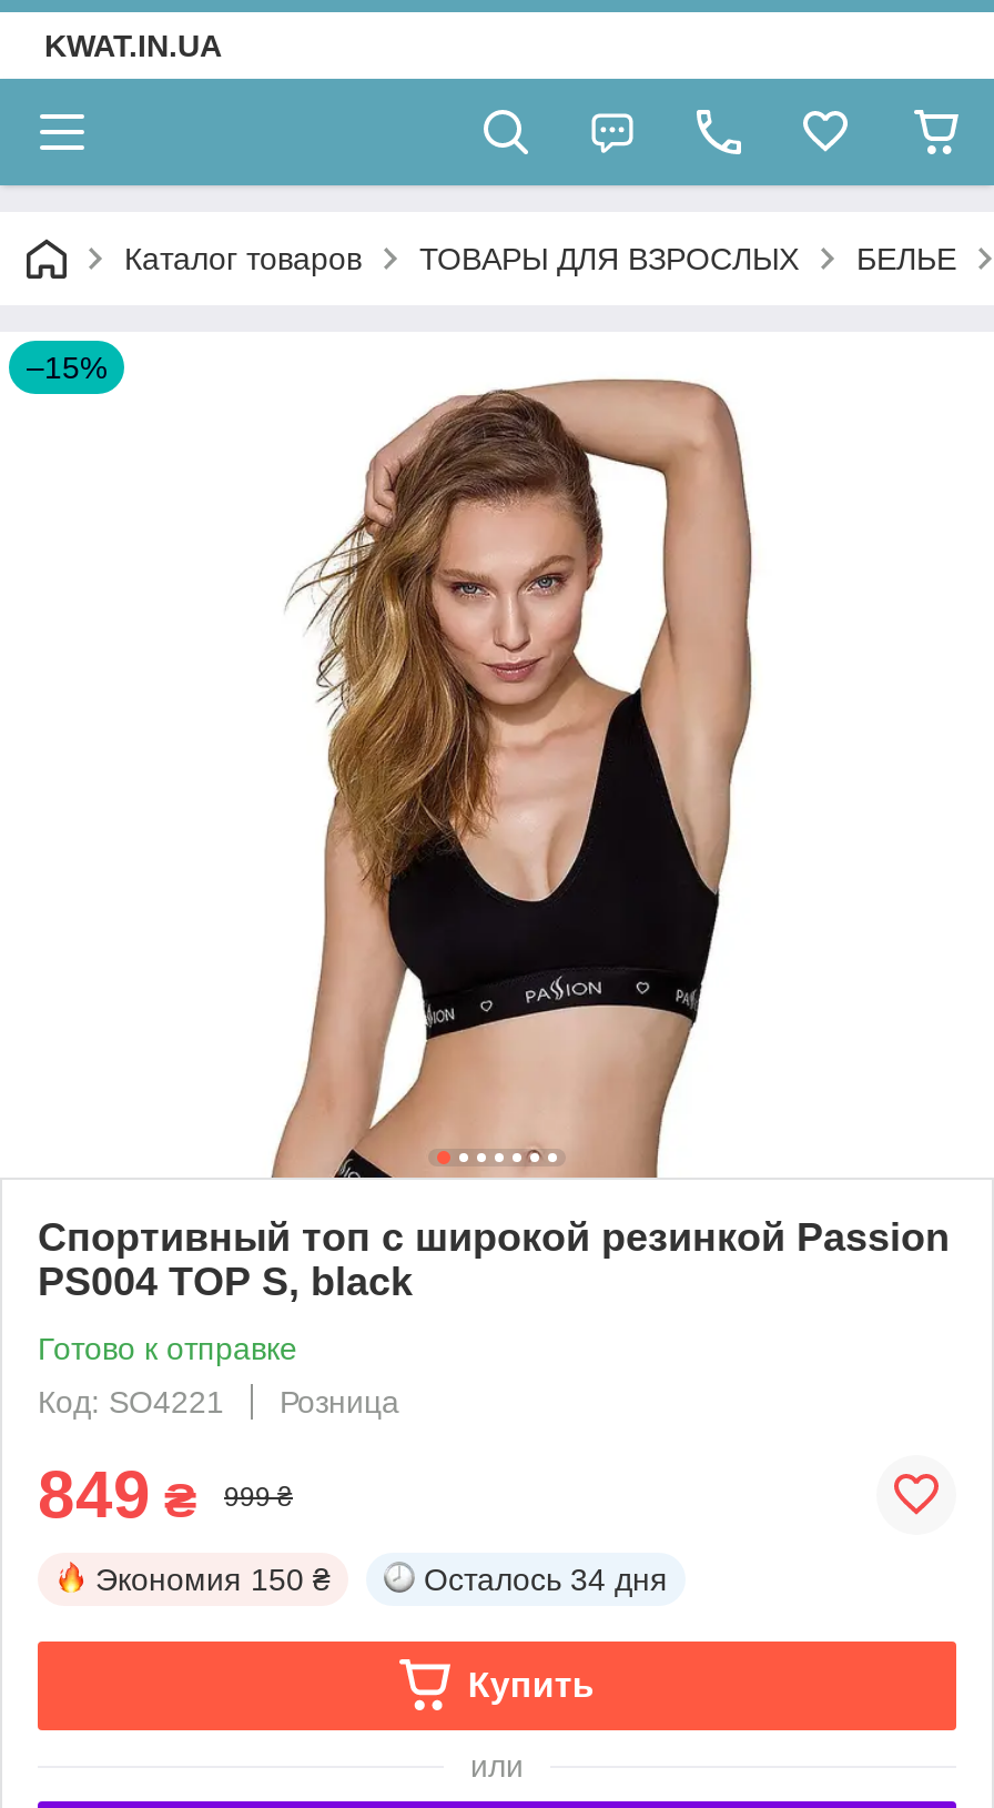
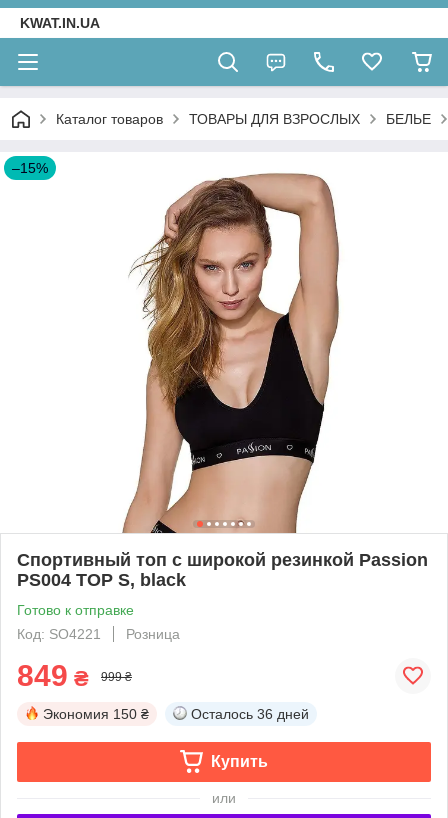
- Осталось 34 дня
+ Осталось 36 дней
